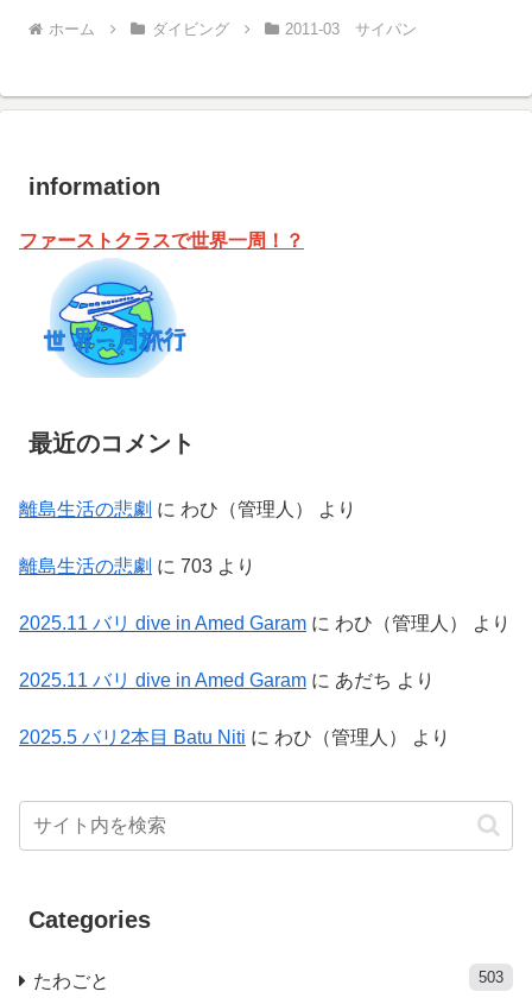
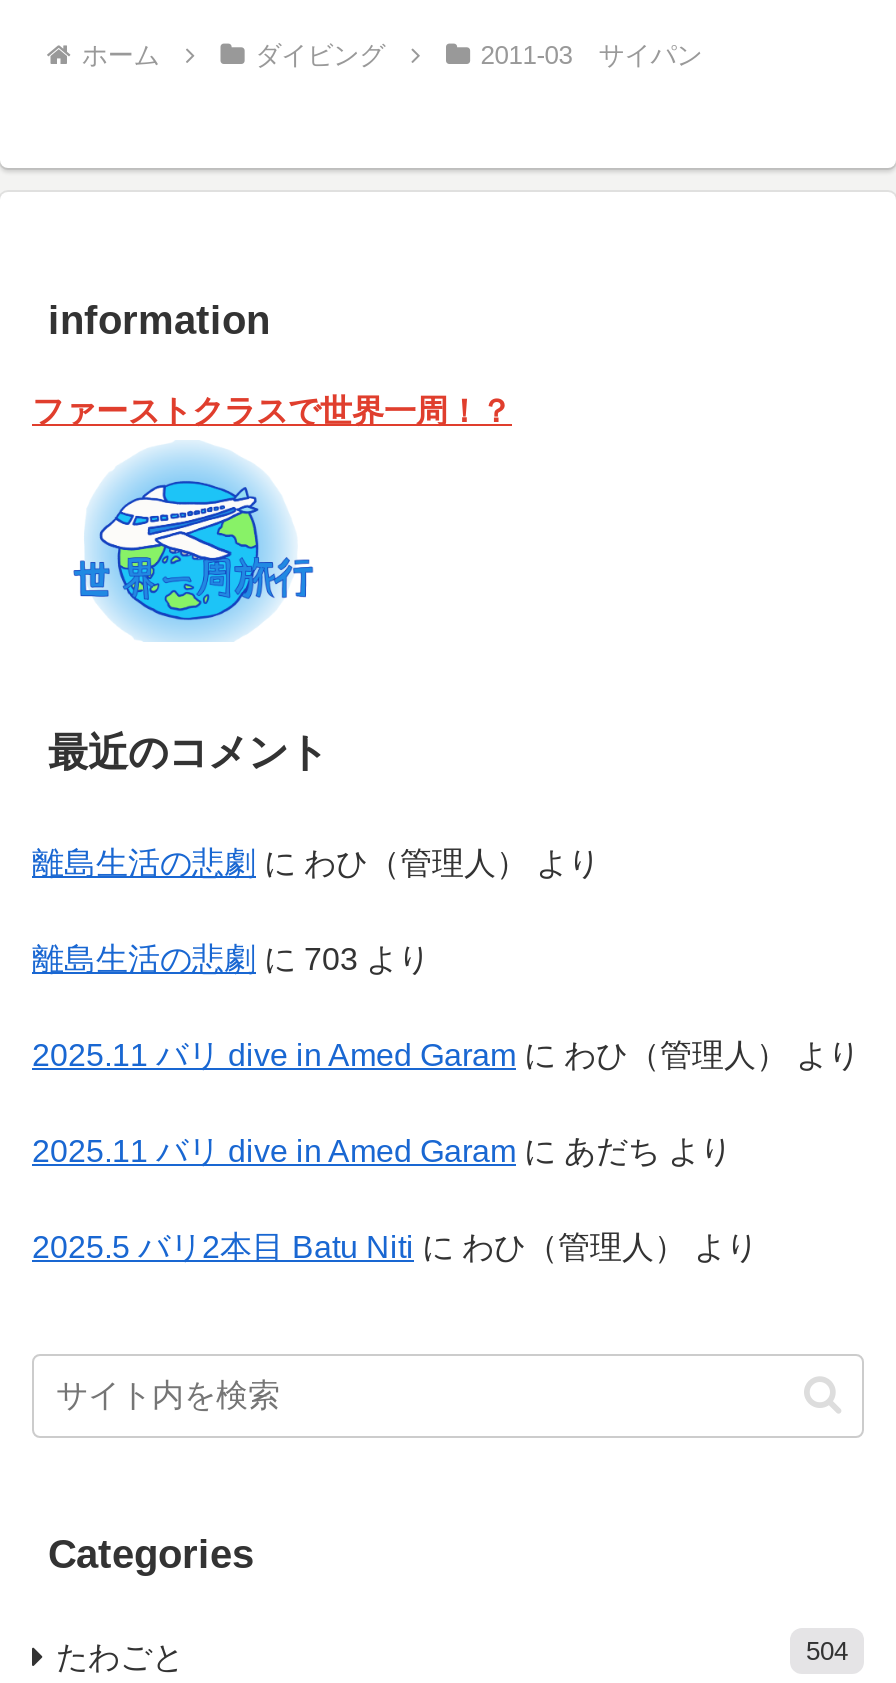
- 503
+ 504
